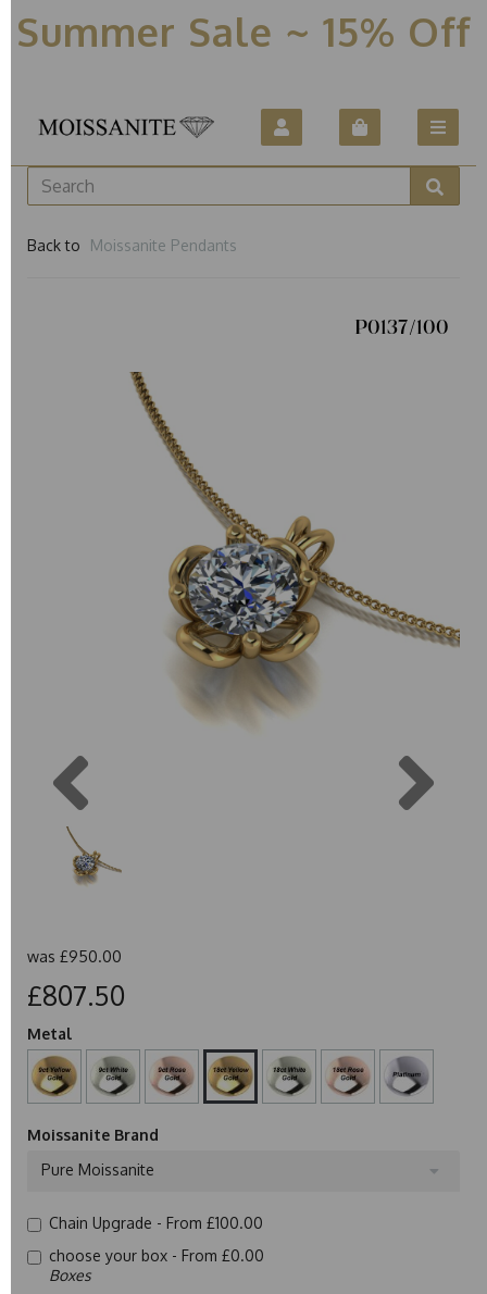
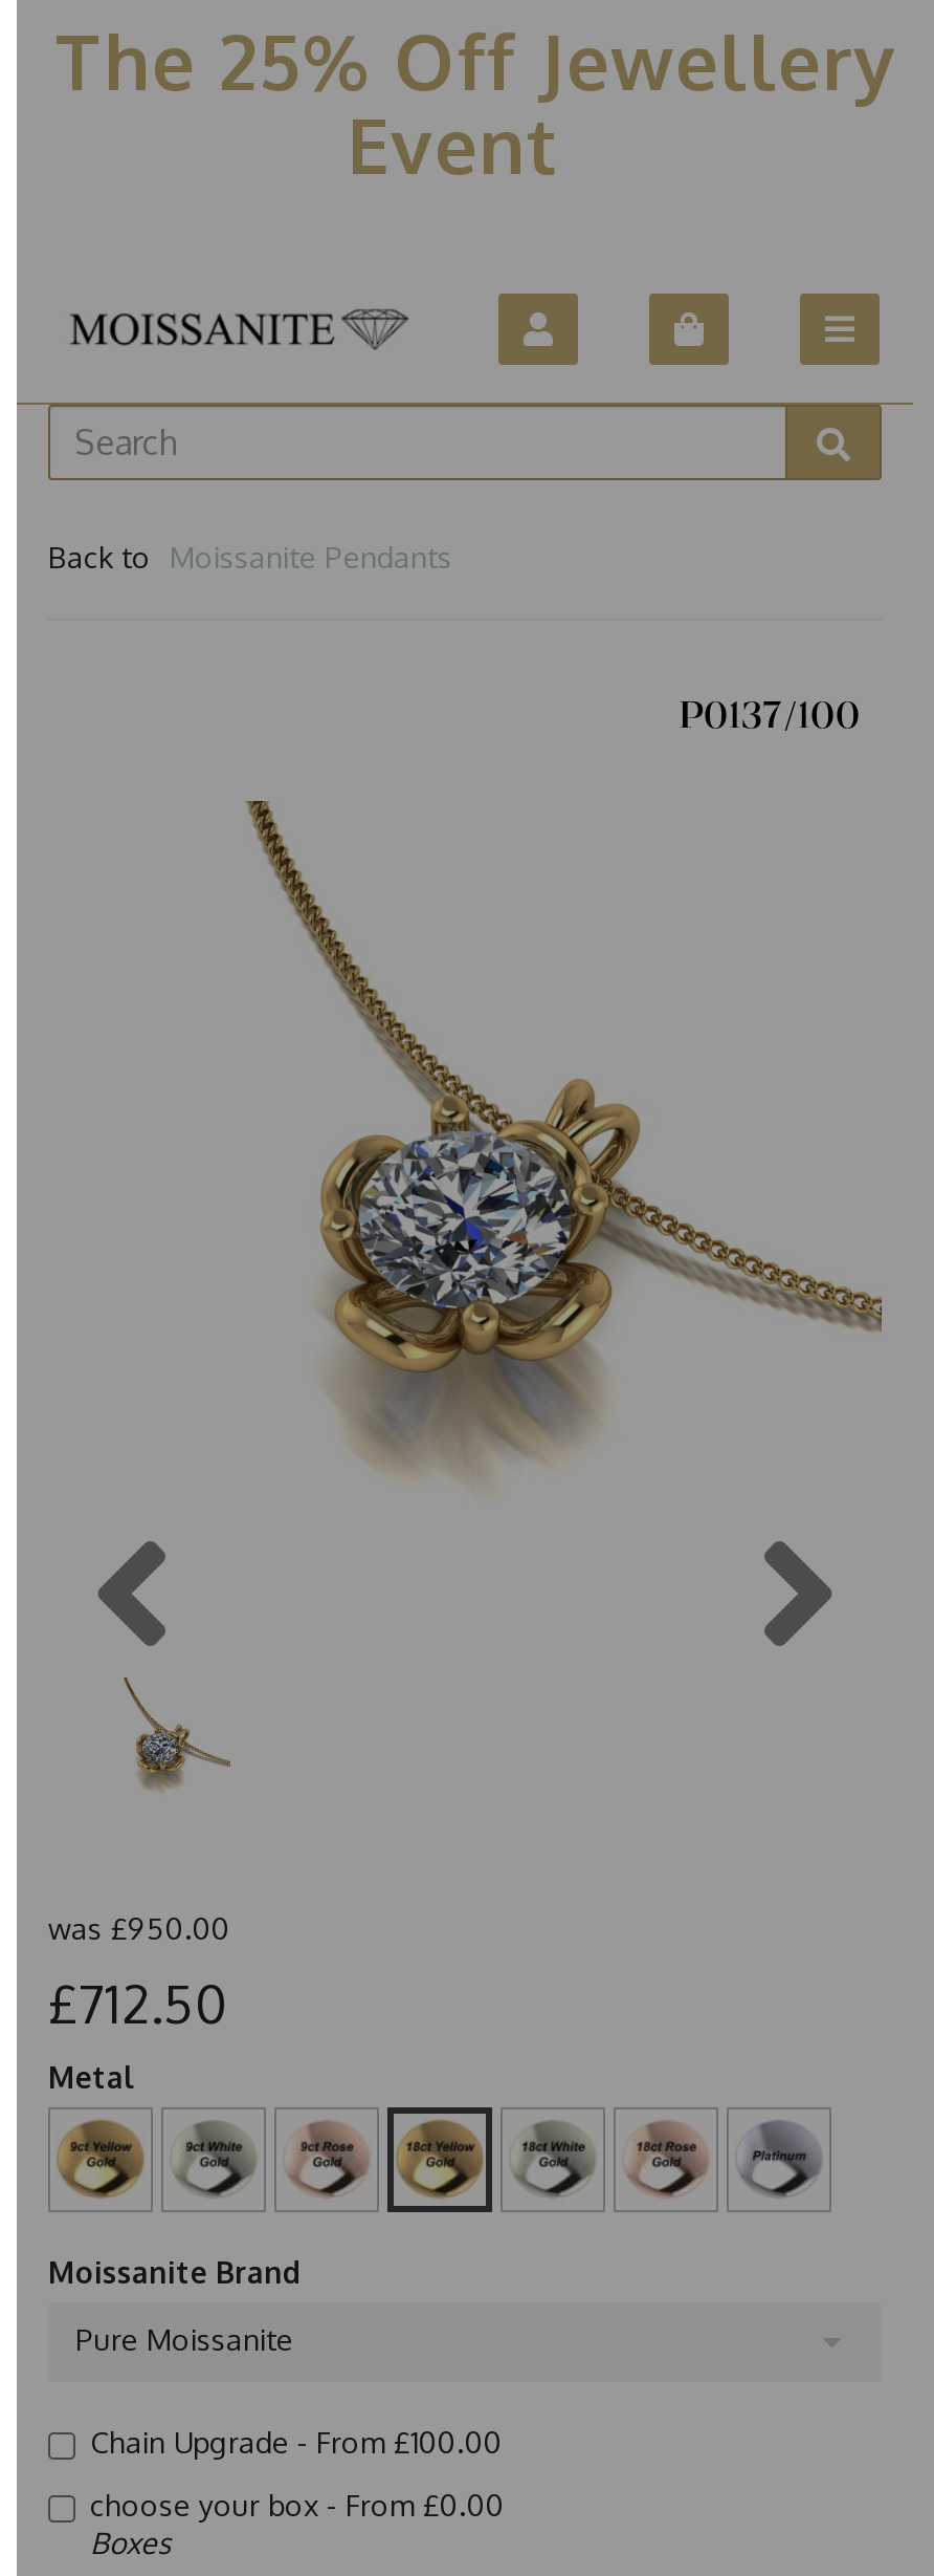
- Summer Sale ~ 15% Off
+ The 25% Off Jewellery
+ Event

- £807.50
+ £712.50
